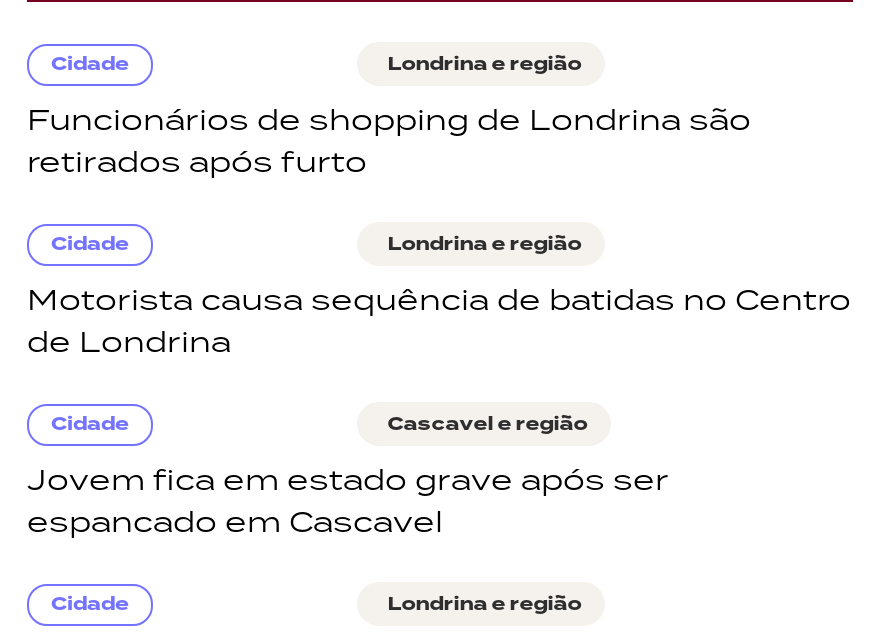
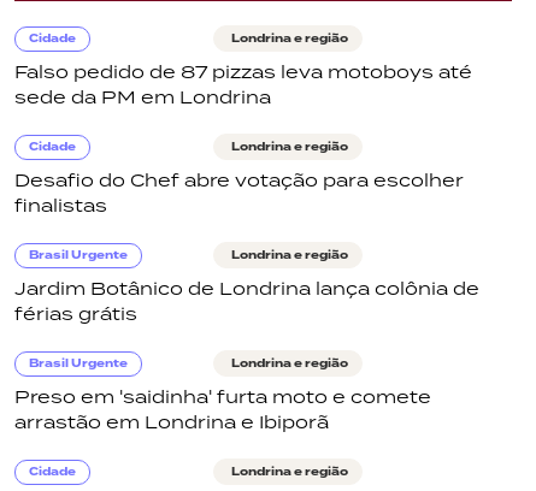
- Funcionários de shopping de Londrina são
- retirados após furto
+ Falso pedido de 87 pizzas leva motoboys até
+ sede da PM em Londrina

- Motorista causa sequência de batidas no Centro
- de Londrina
- Cidade
- Cascavel e região
- Jovem fica em estado grave após ser
- espancado em Cascavel
+ Desafio do Chef abre votação para escolher
+ finalistas
+ Brasil Urgente
+ Londrina e região
+ Jardim Botânico de Londrina lança colônia de
+ férias grátis
+ Brasil Urgente
+ Londrina e região
+ Preso em 'saidinha' furta moto e comete
+ arrastão em Londrina e Ibiporã
